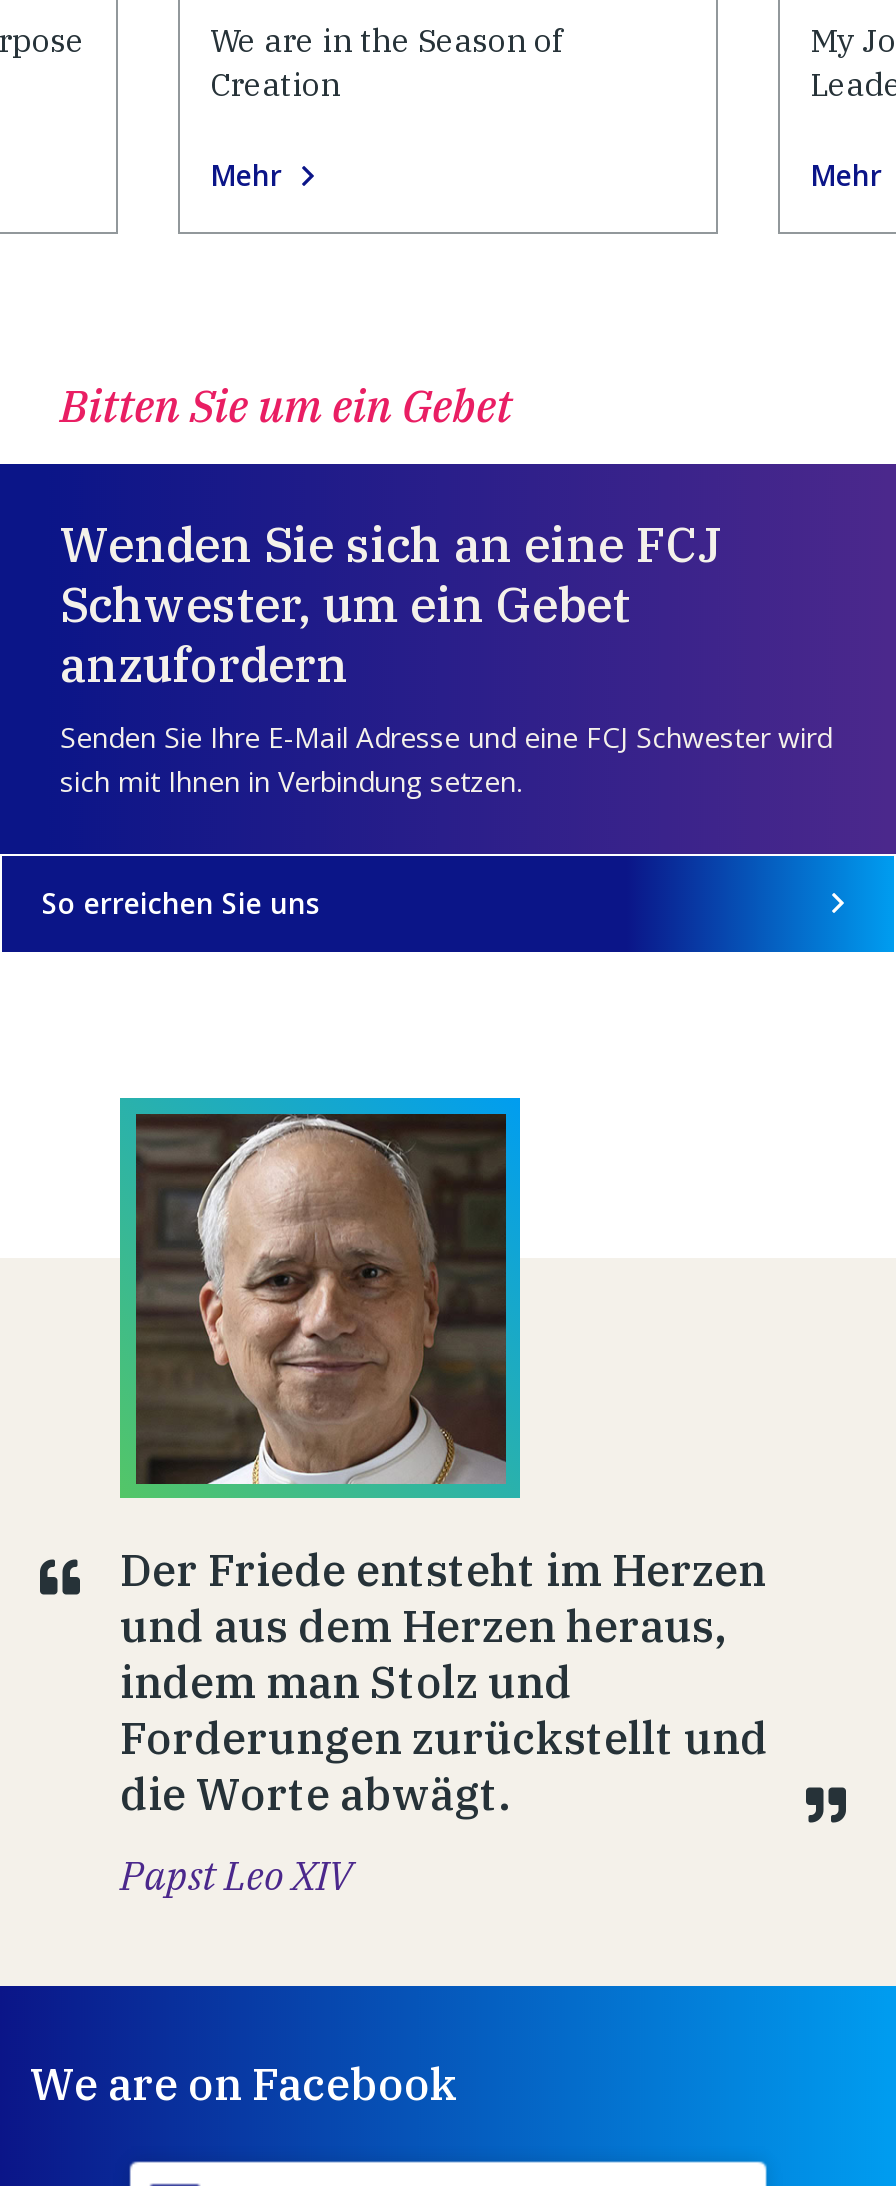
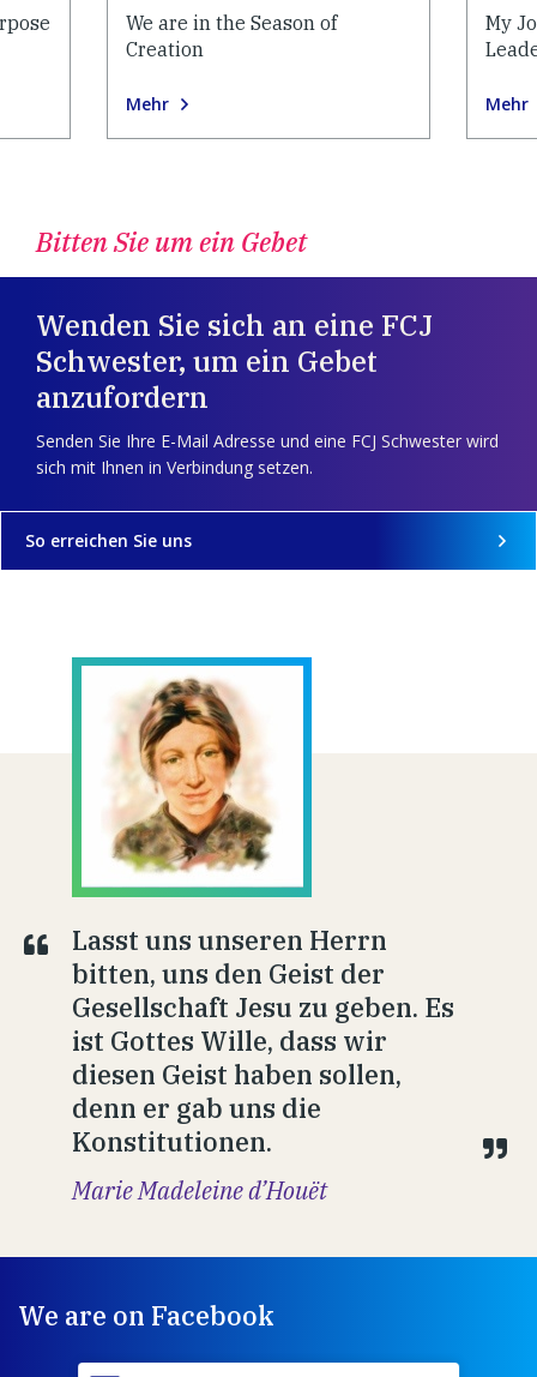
- [image]
+ [image]

- Der Friede entsteht im Herzen
- und aus dem Herzen heraus,
- indem man Stolz und
- Forderungen zurückstellt und
- die Worte abwägt.
- Papst Leo XIV
+ Lasst uns unseren Herrn
+ bitten, uns den Geist der
+ Gesellschaft Jesu zu geben. Es
+ ist Gottes Wille, dass wir
+ diesen Geist haben sollen,
+ denn er gab uns die
+ Konstitutionen.
+ Marie Madeleine d’Houët
